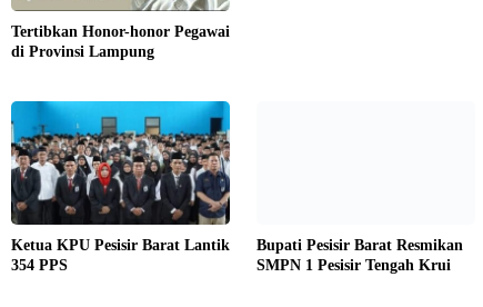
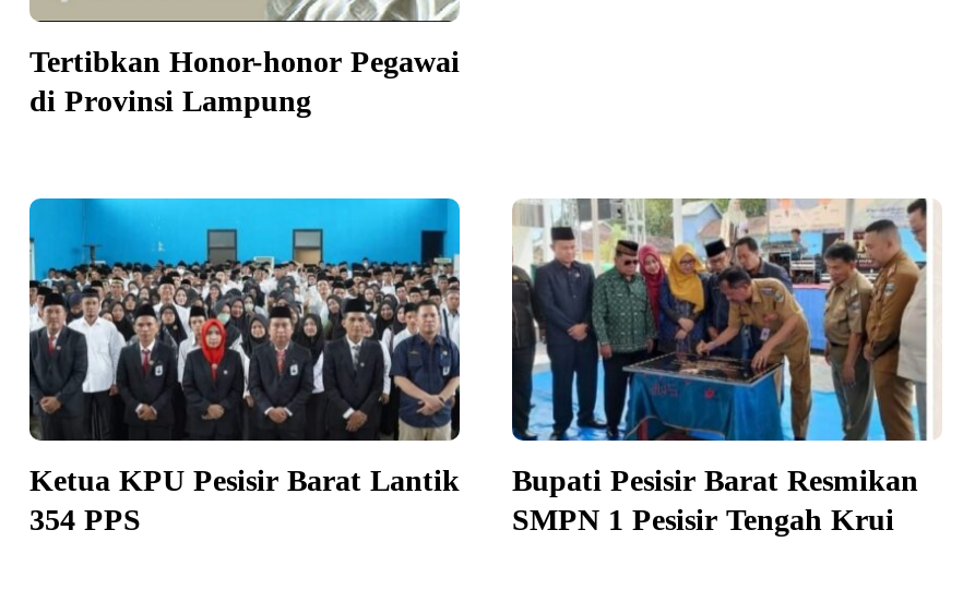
+ [image]
